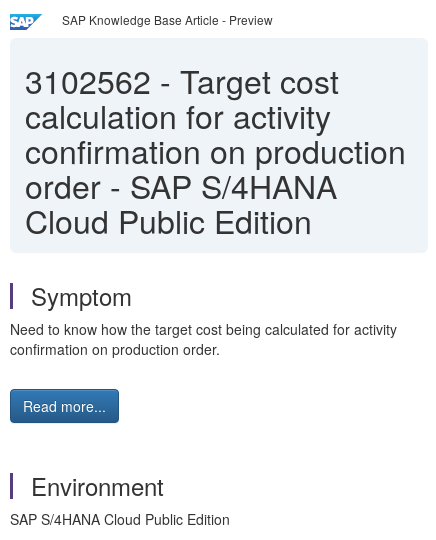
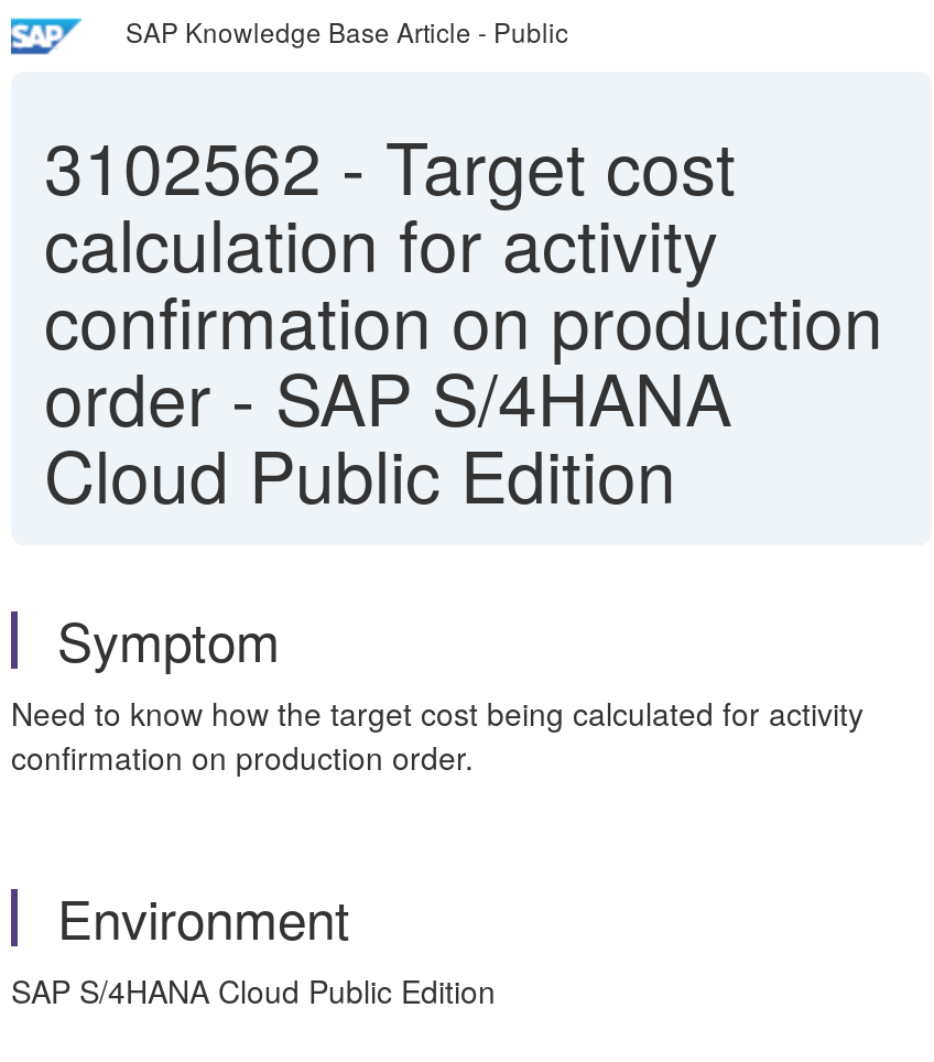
- SAP Knowledge Base Article - Preview
+ SAP Knowledge Base Article - Public

- Read more...
